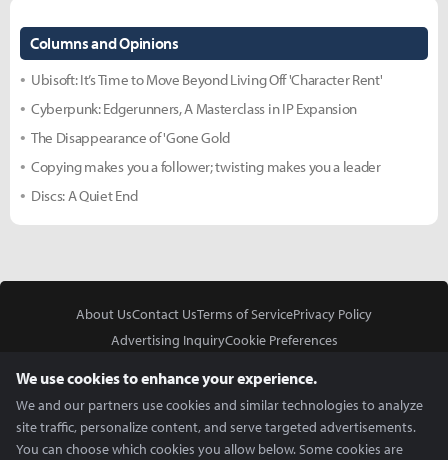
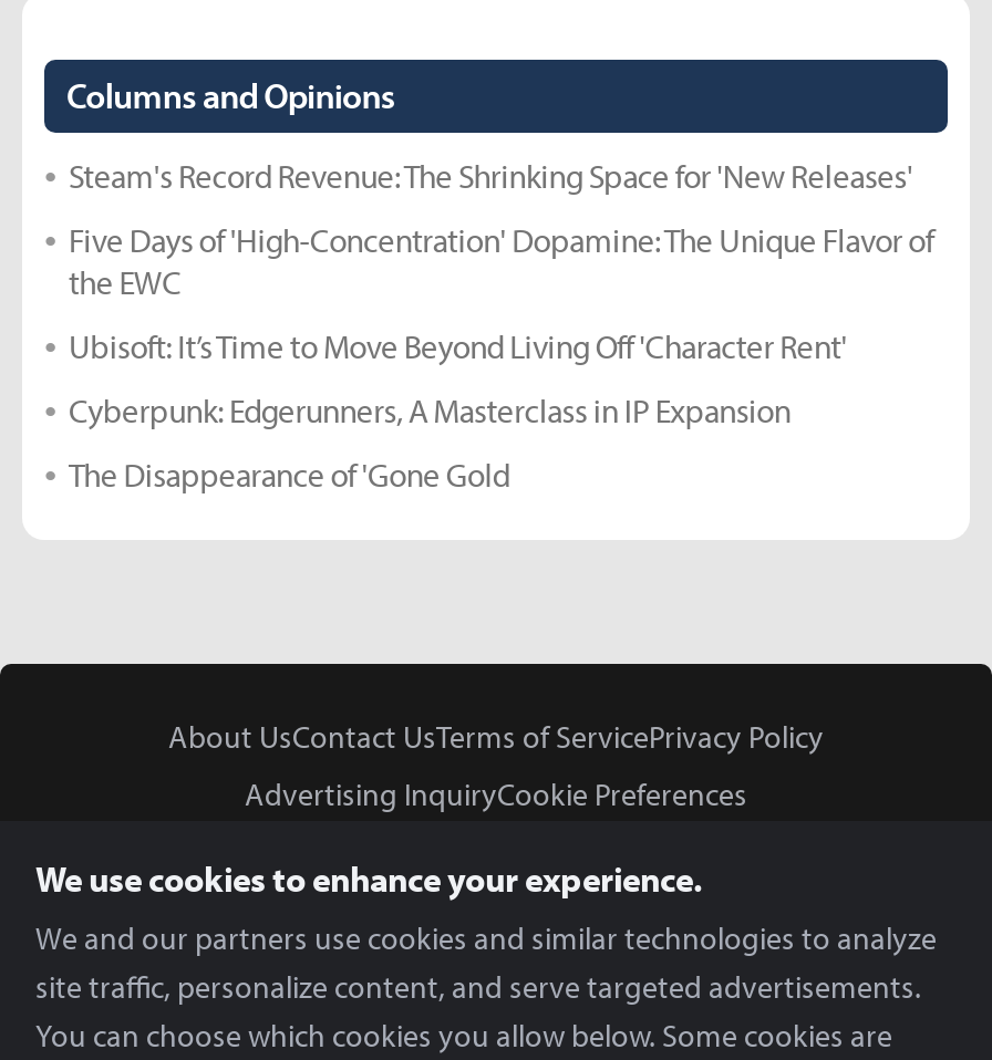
+ Steam's Record Revenue: The Shrinking Space for 'New Releases'
+ Five Days of 'High-Concentration' Dopamine: The Unique Flavor of
+ the EWC

moved down: Ubisoft: It’s Time to Move Beyond Living Off 'Character Rent' | Cyberpunk: Edgerunners, A Masterclass in IP Expansion | The Disappearance of 'Gone Gold

- Copying makes you a follower; twisting makes you a leader
- Discs: A Quiet End
